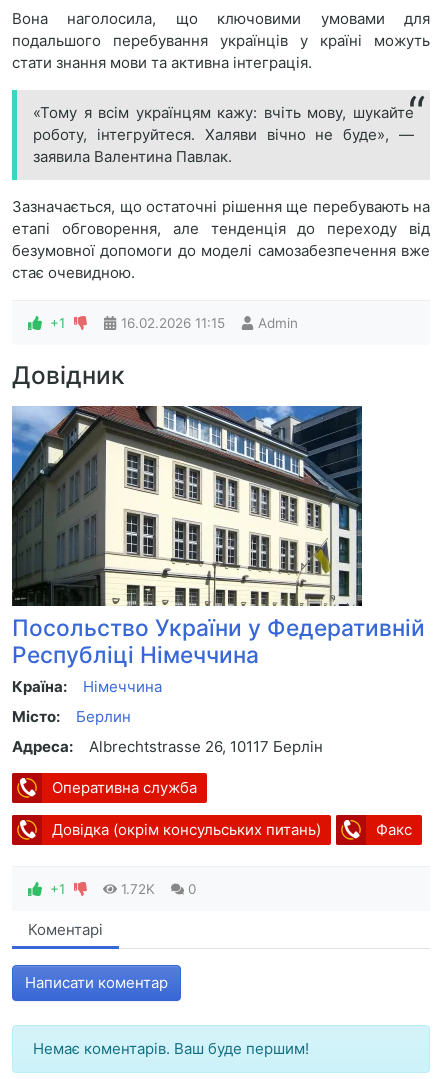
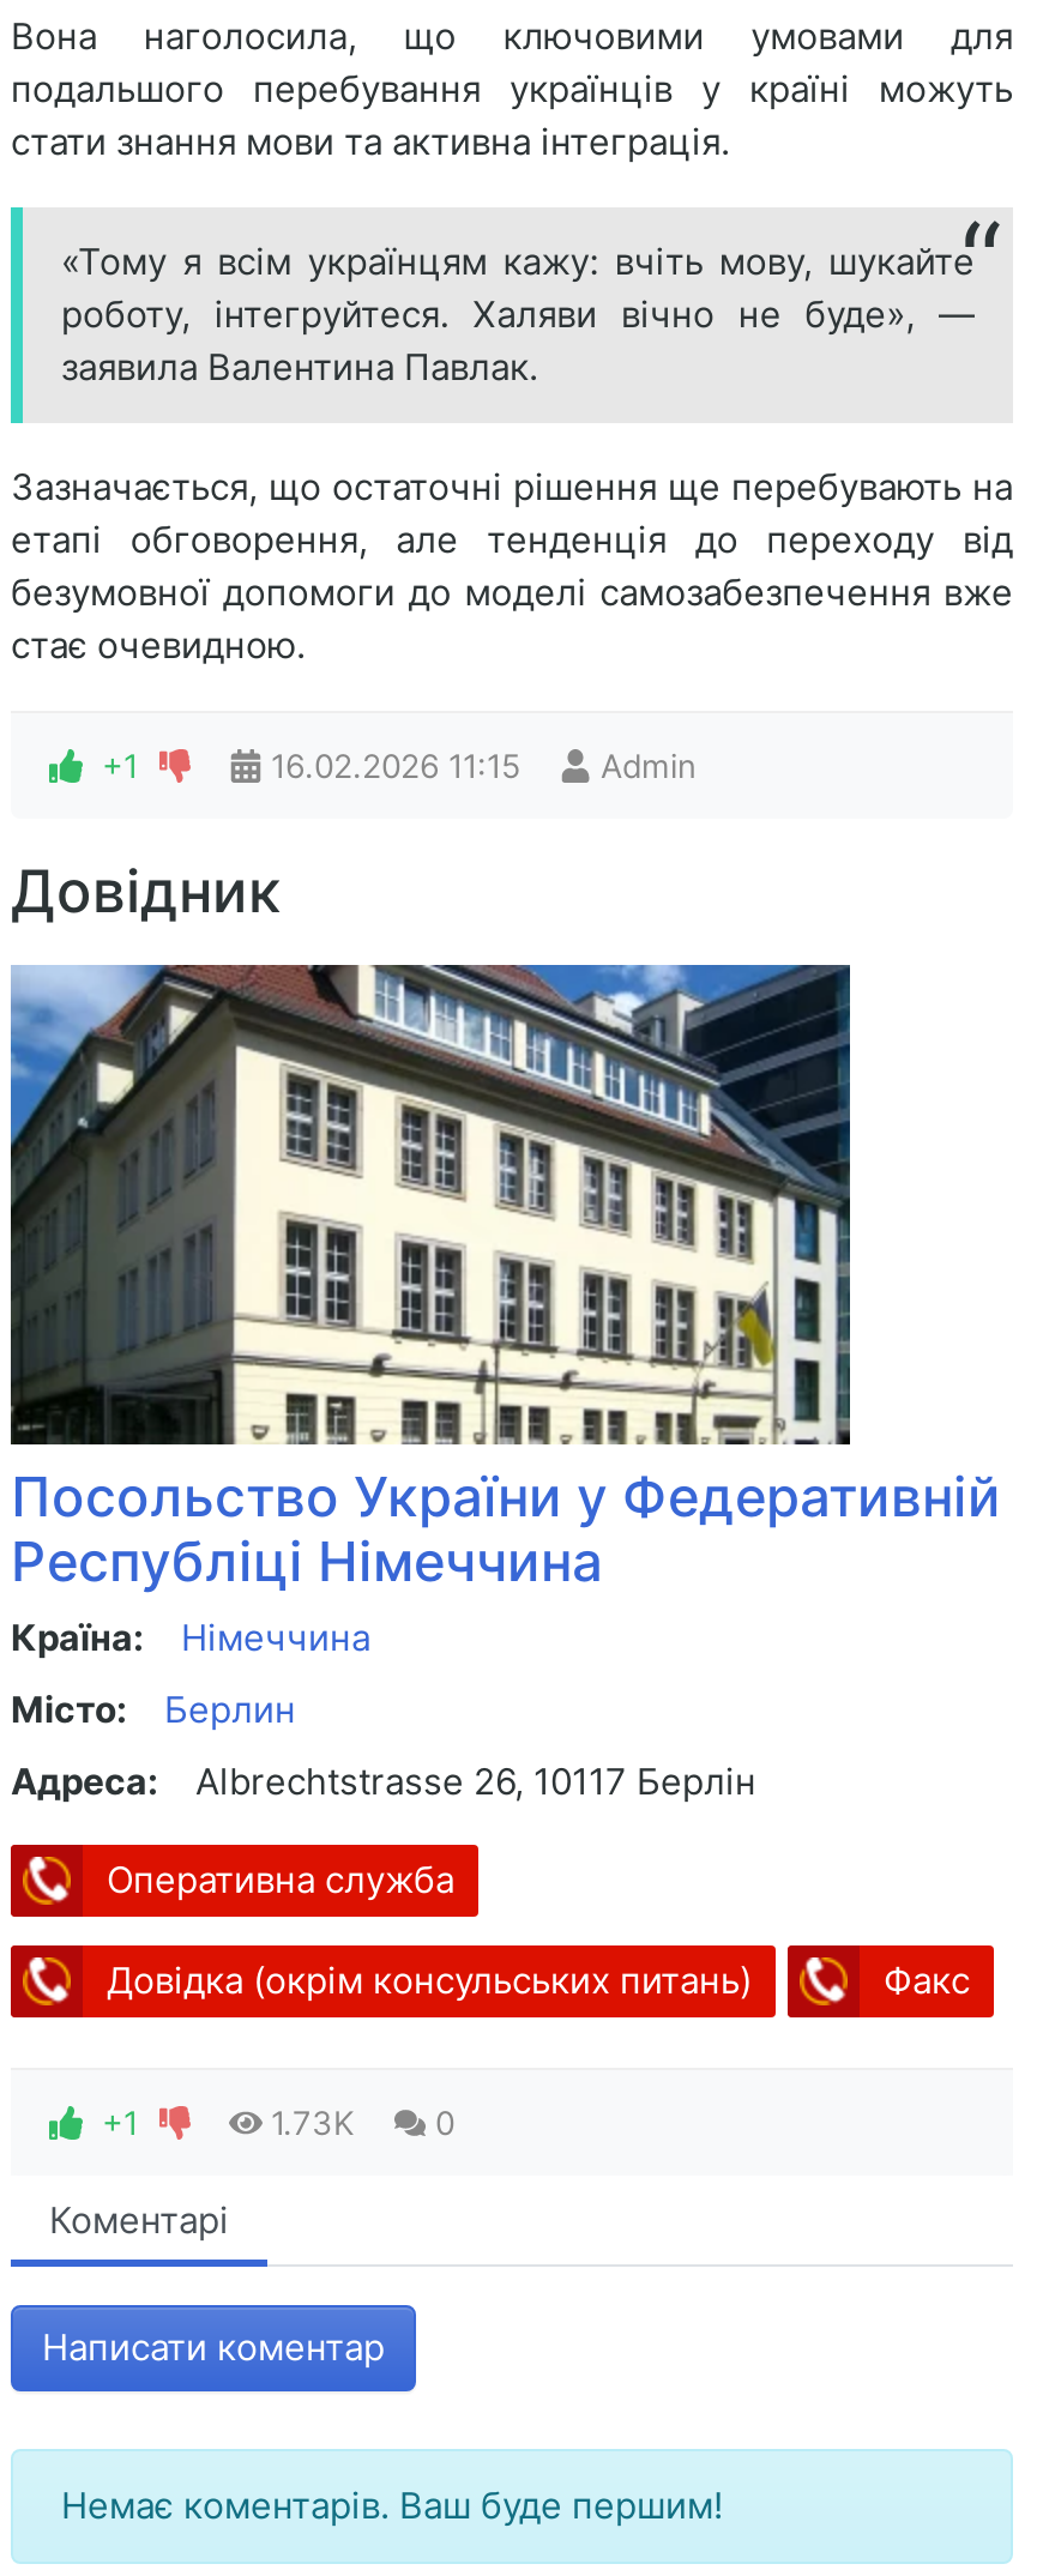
- 1.72K
+ 1.73K
